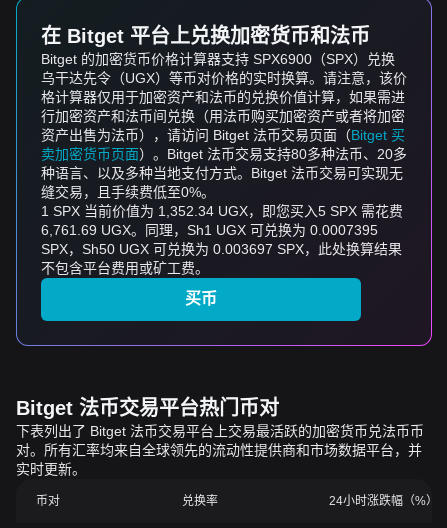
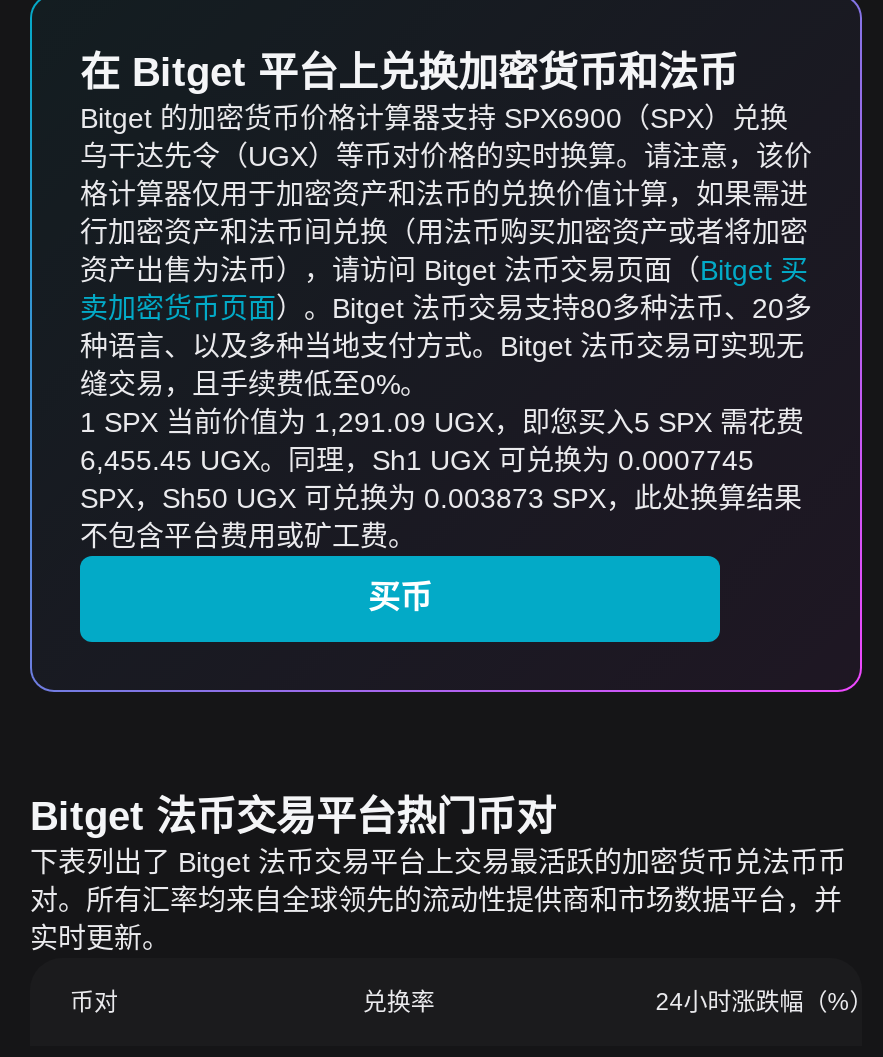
- 1 SPX 当前价值为 1,352.34 UGX，即您买入5 SPX 需花费
+ 1 SPX 当前价值为 1,291.09 UGX，即您买入5 SPX 需花费

- 6,761.69 UGX。同理，Sh1 UGX 可兑换为 0.0007395
+ 6,455.45 UGX。同理，Sh1 UGX 可兑换为 0.0007745

- SPX，Sh50 UGX 可兑换为 0.003697 SPX，此处换算结果
+ SPX，Sh50 UGX 可兑换为 0.003873 SPX，此处换算结果
